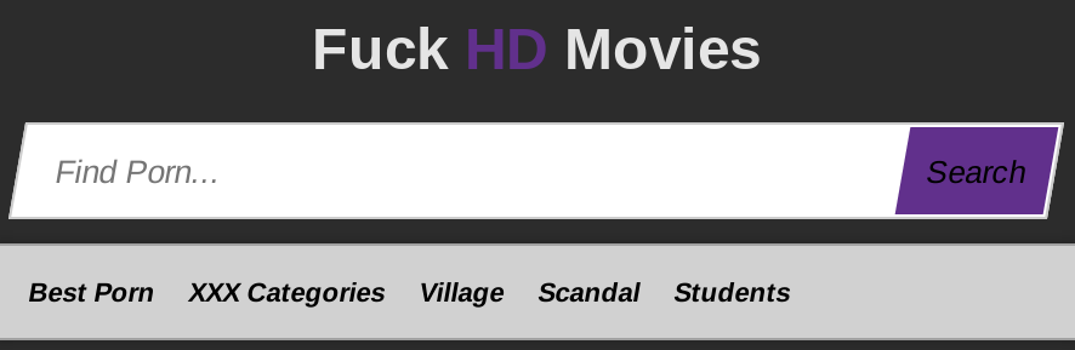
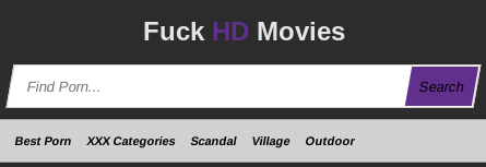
- Village

- Students
+ Village
+ Outdoor
